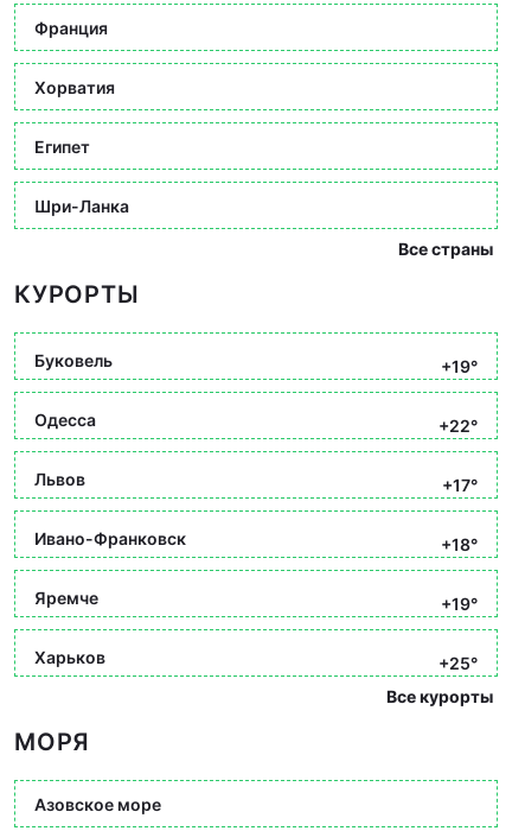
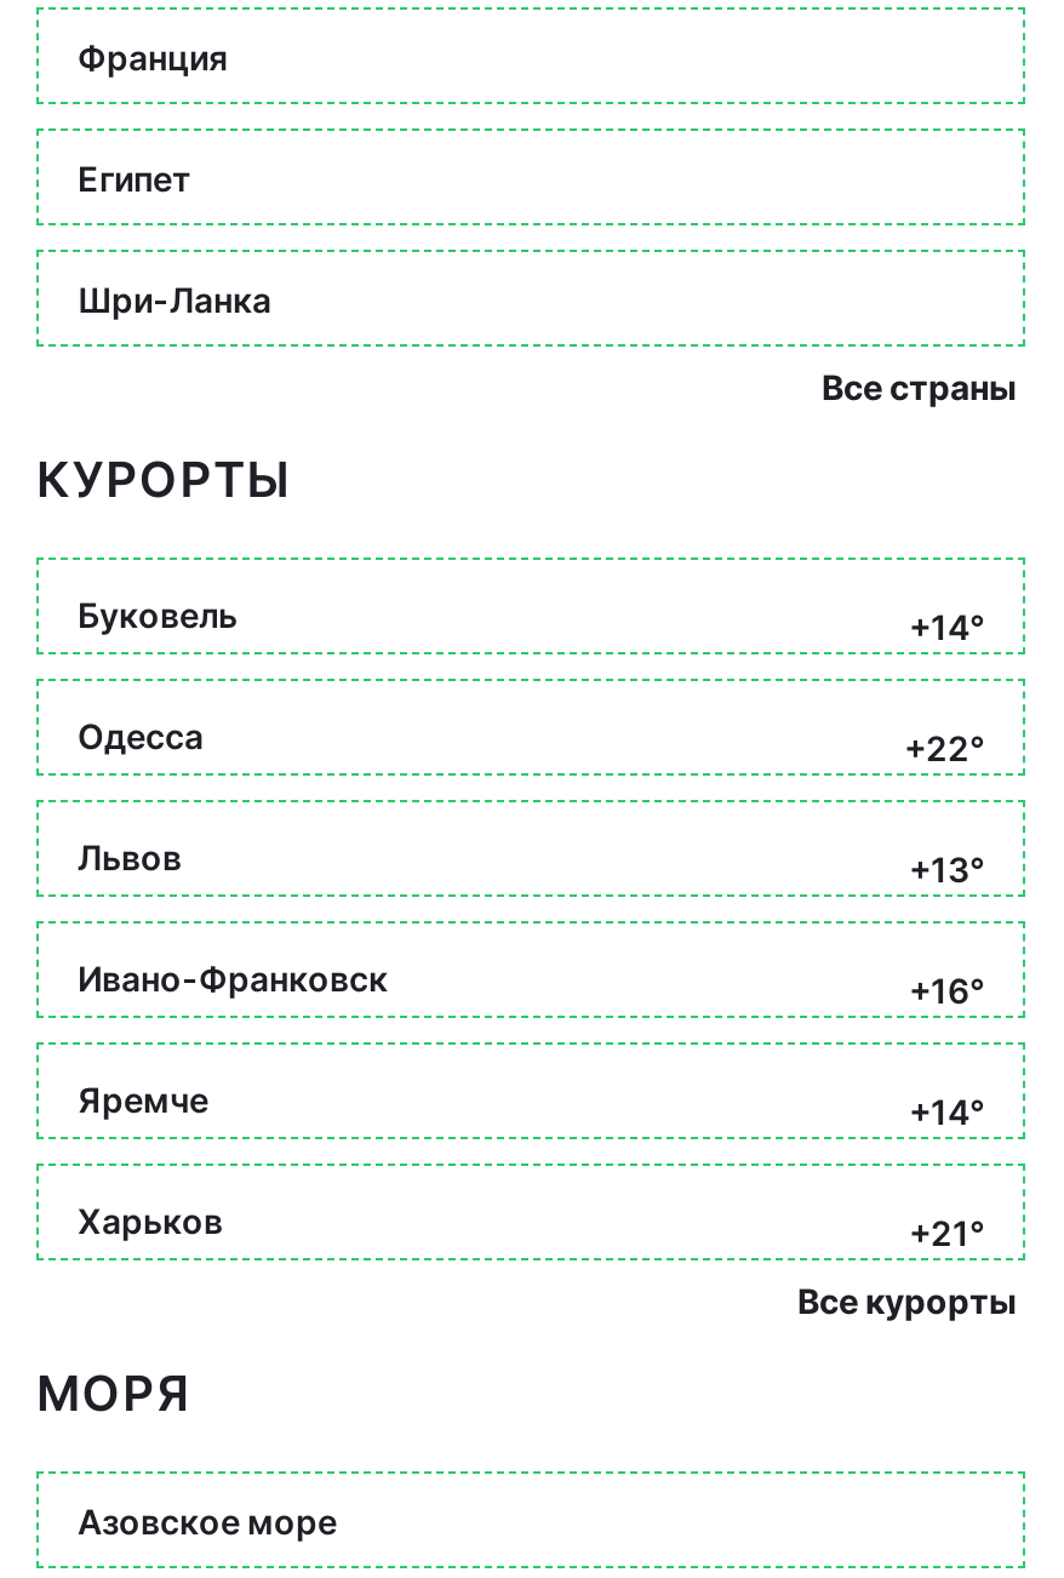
- Хорватия

- +19°
+ +14°

- +17°
+ +13°

- +18°
+ +16°

- +19°
+ +14°

- +25°
+ +21°
